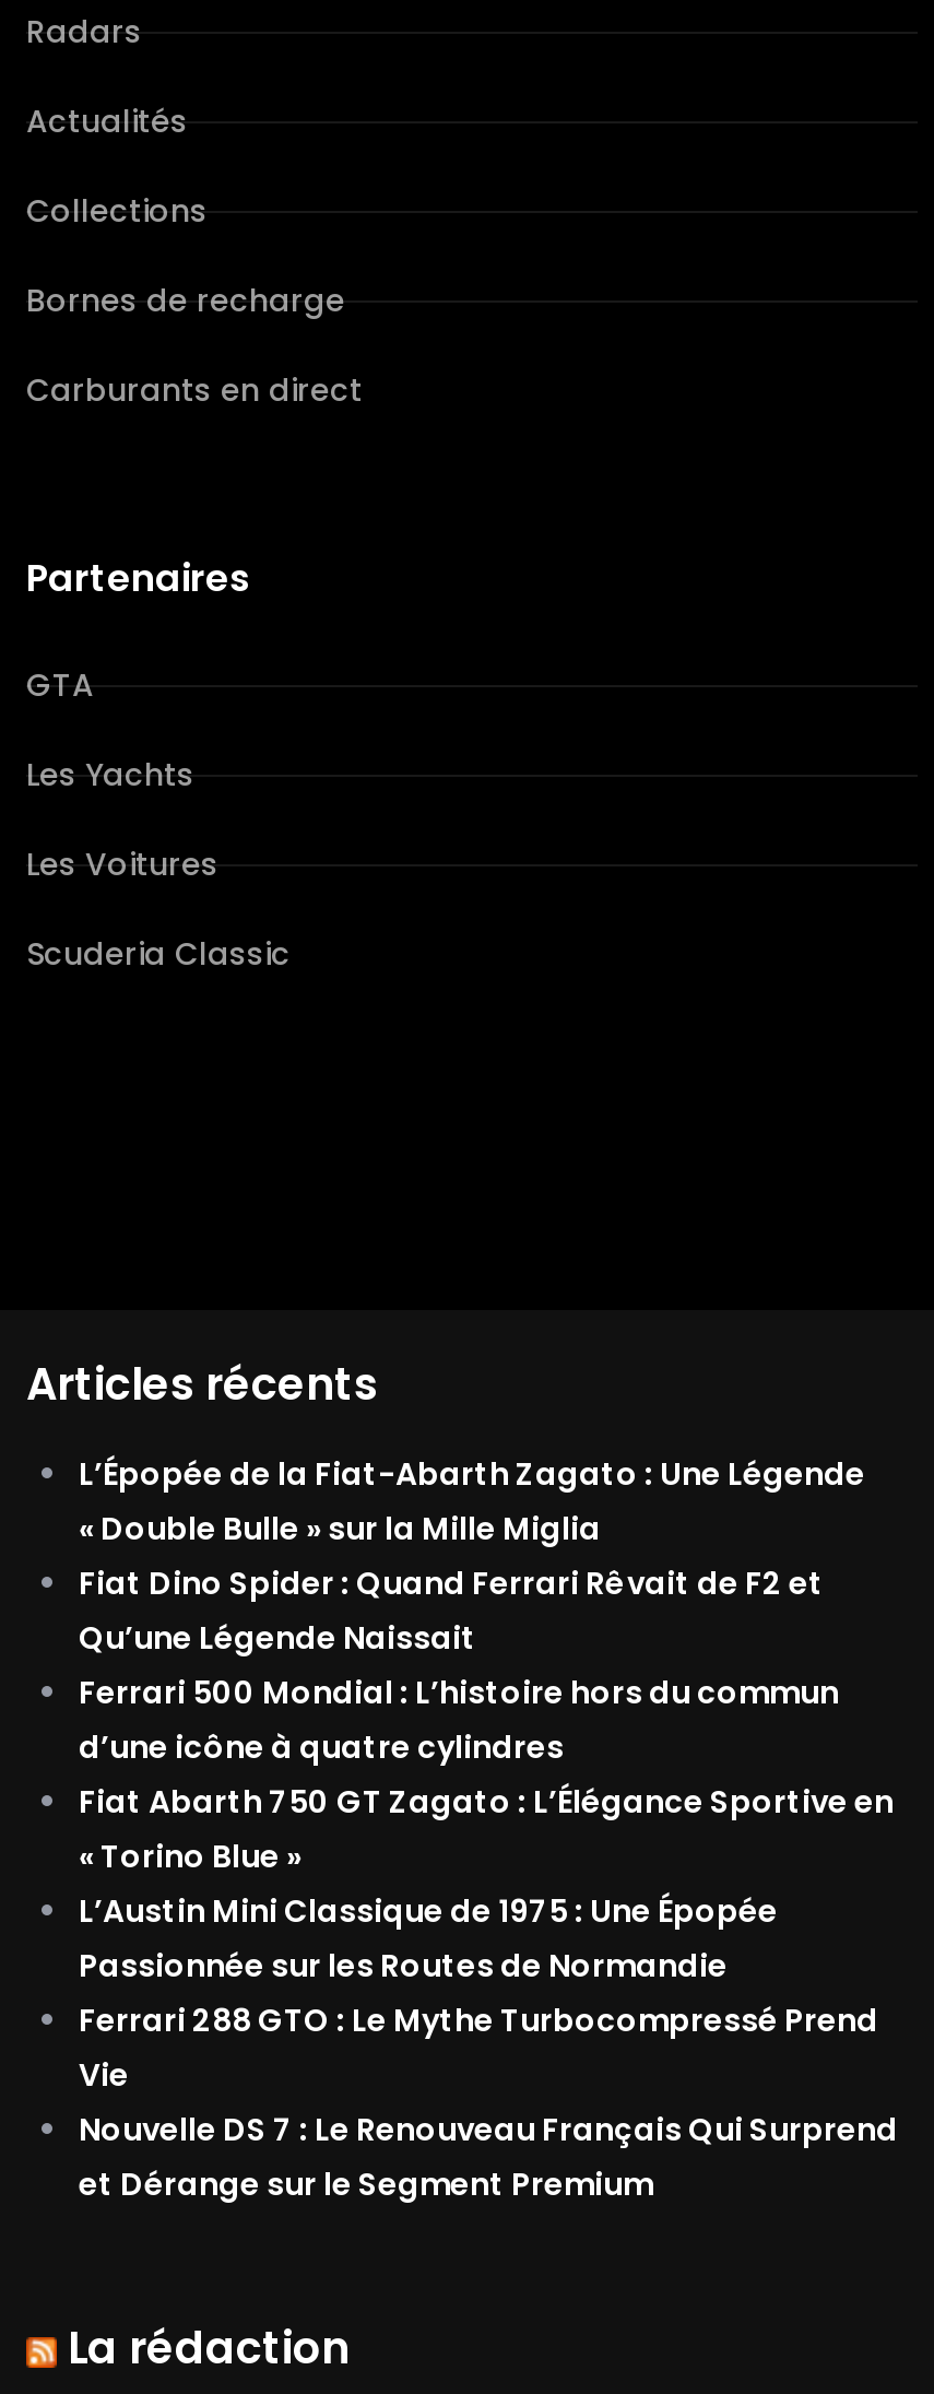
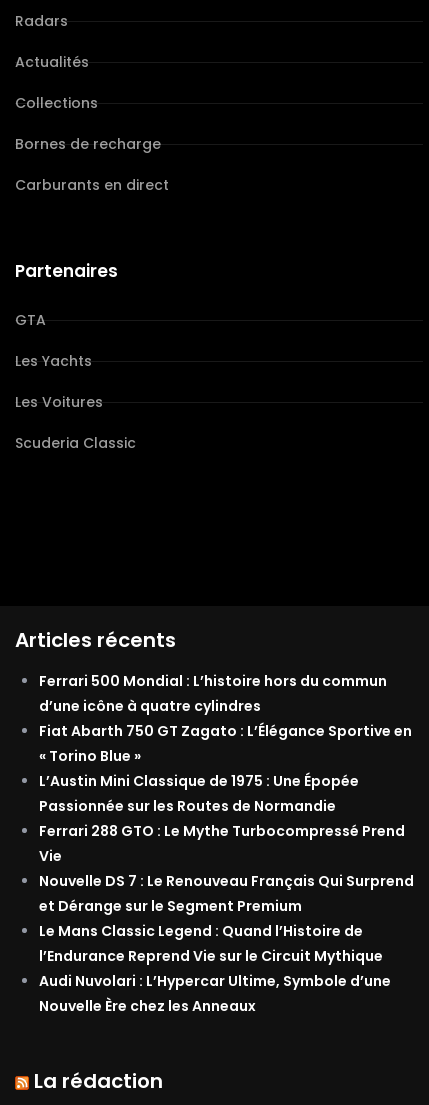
- L’Épopée de la Fiat-Abarth Zagato : Une Légende
- « Double Bulle » sur la Mille Miglia
- Fiat Dino Spider : Quand Ferrari Rêvait de F2 et
- Qu’une Légende Naissait

moved up: Ferrari 500 Mondial : L’histoire hors du commun | d’une icône à quatre cylindres | Fiat Abarth 750 GT Zagato : L’Élégance Sportive en | ... | Nouvelle DS 7 : Le Renouveau Français Qui Surprend | et Dérange sur le Segment Premium

+ Le Mans Classic Legend : Quand l’Histoire de
+ l’Endurance Reprend Vie sur le Circuit Mythique
+ Audi Nuvolari : L’Hypercar Ultime, Symbole d’une
+ Nouvelle Ère chez les Anneaux
